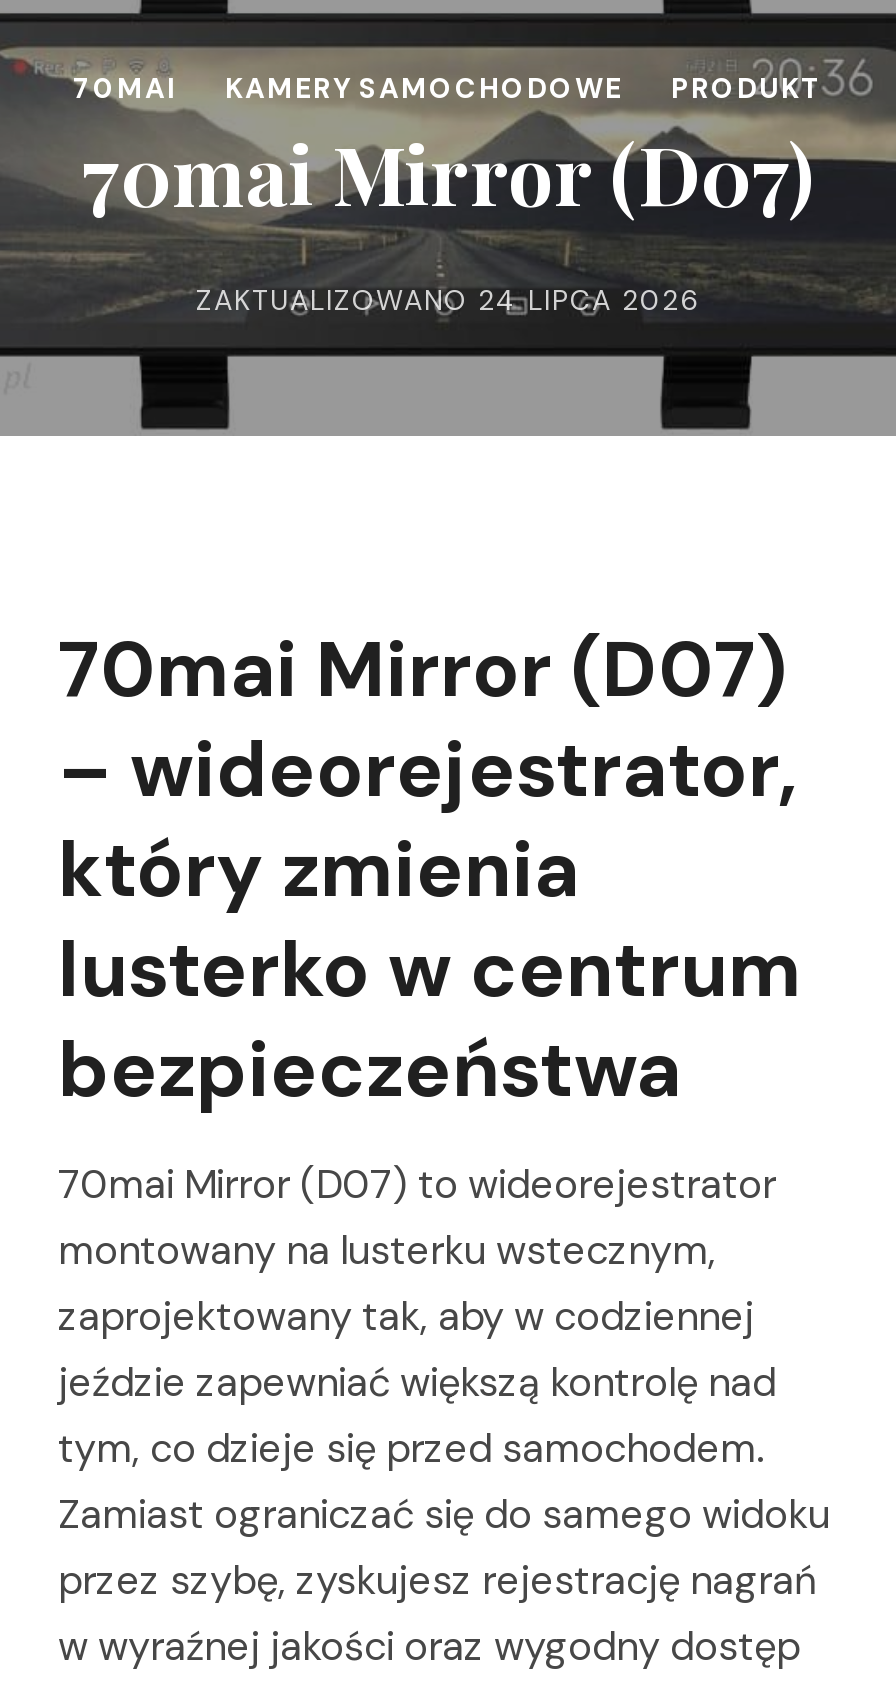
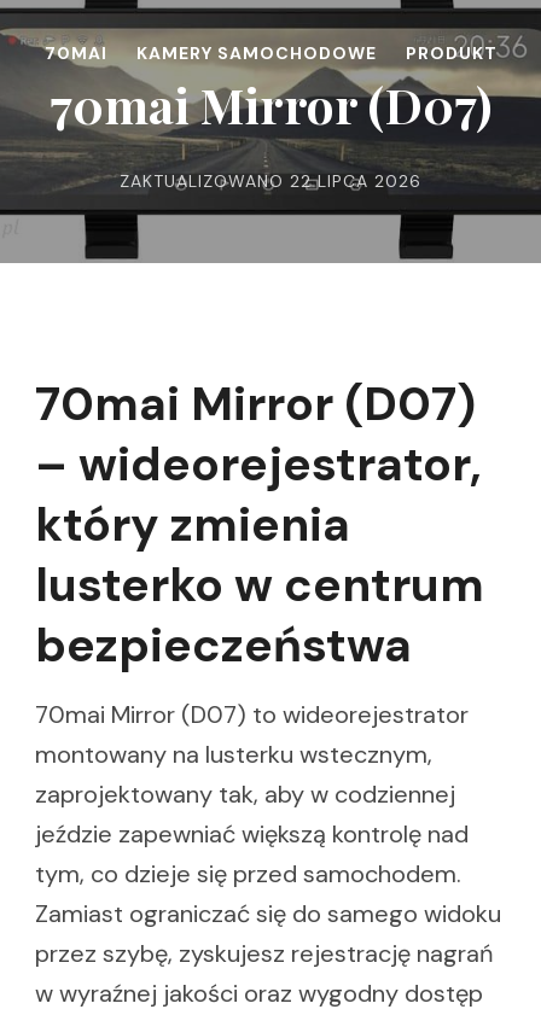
- ZAKTUALIZOWANO 24 LIPCA 2026
+ ZAKTUALIZOWANO 22 LIPCA 2026
